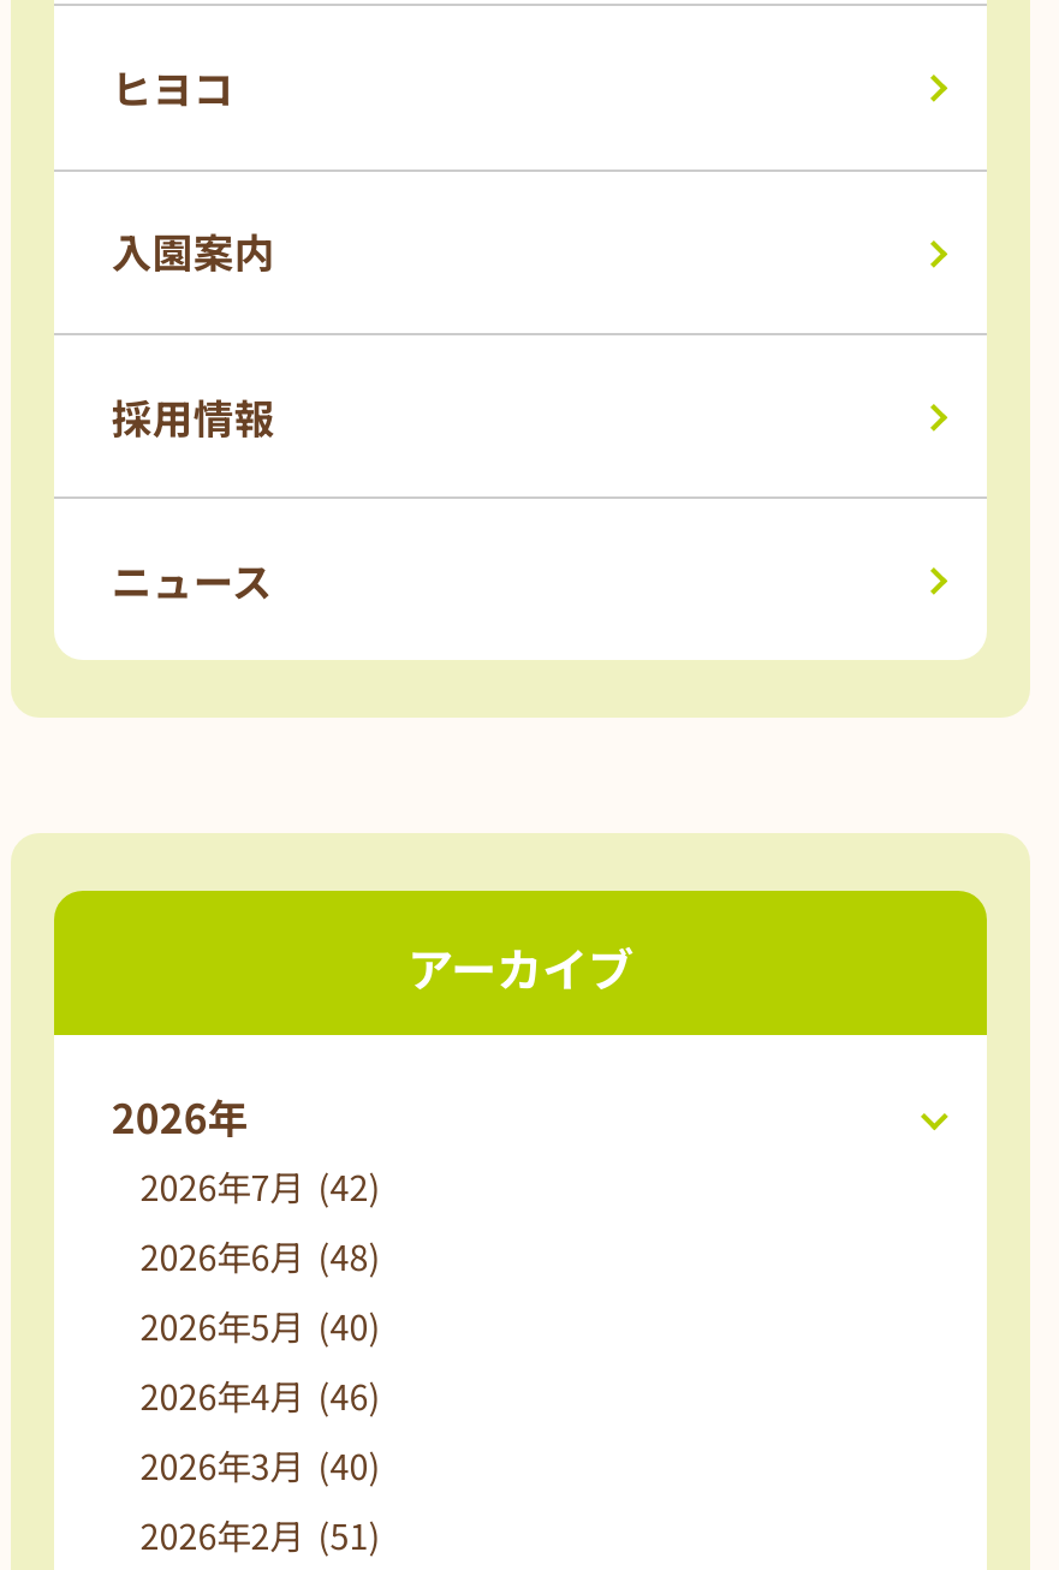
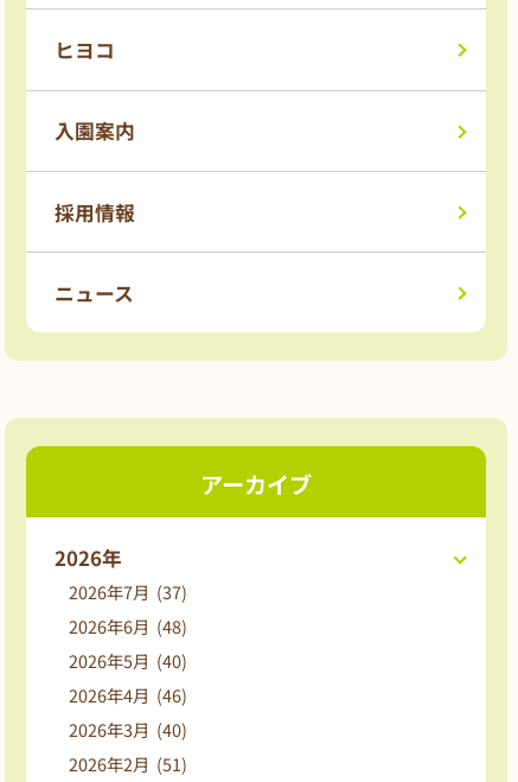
- 2026年7月 (42)
+ 2026年7月 (37)
